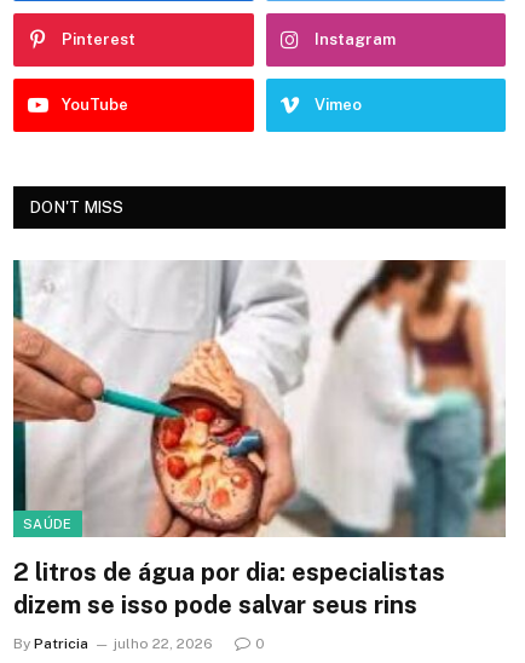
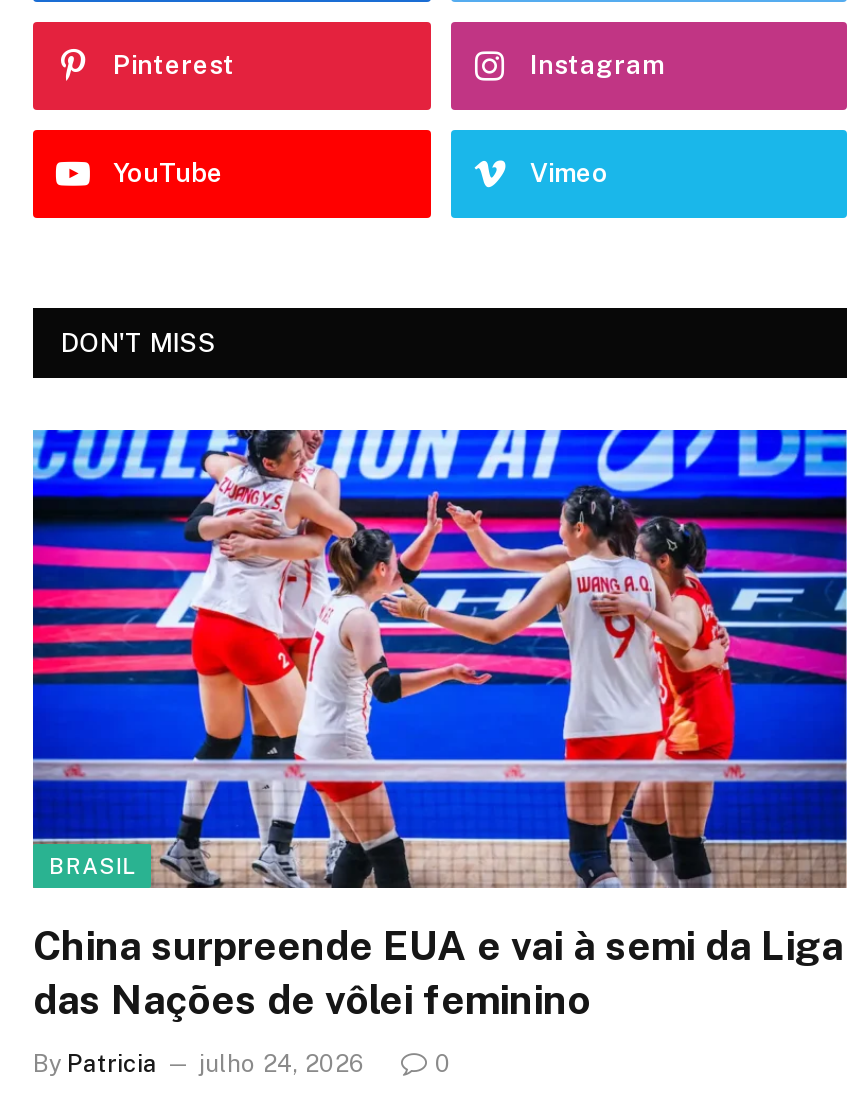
- [image]
- SAÚDE
+ [image]
+ BRASIL

- 2 litros de água por dia: especialistas
- dizem se isso pode salvar seus rins
+ China surpreende EUA e vai à semi da Liga
+ das Nações de vôlei feminino

- By Patricia julho 22, 2026
+ By Patricia julho 24, 2026
